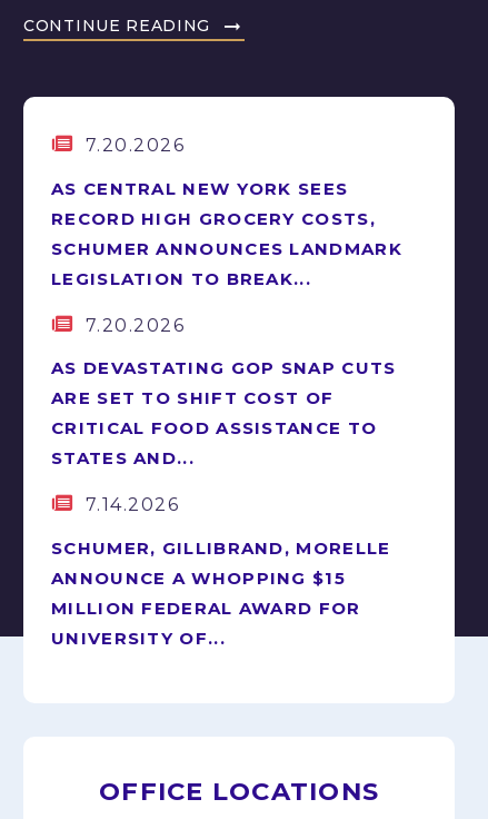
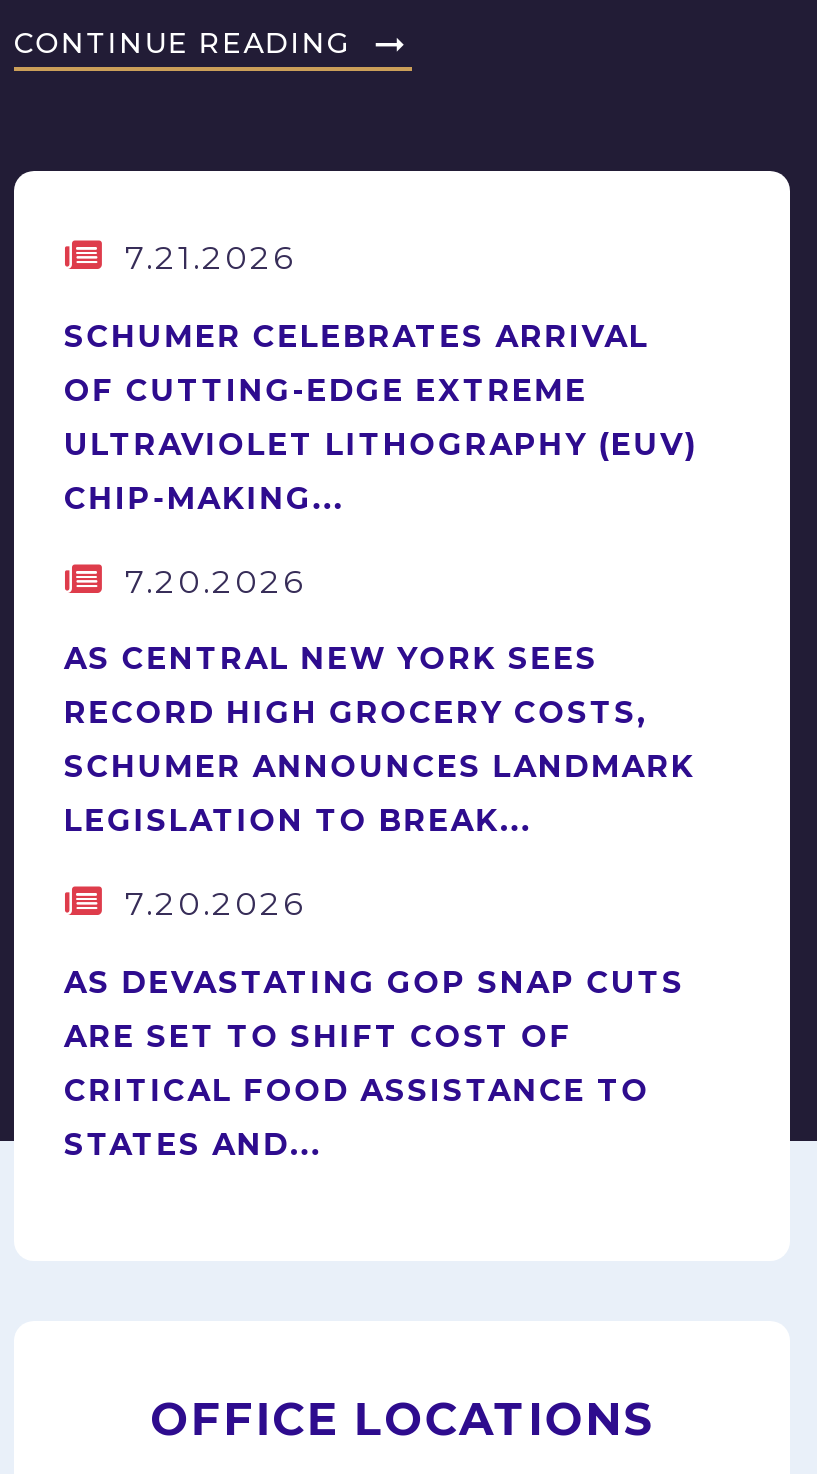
+ 7.21.2026
+ SCHUMER CELEBRATES ARRIVAL
+ OF CUTTING-EDGE EXTREME
+ ULTRAVIOLET LITHOGRAPHY (EUV)
+ CHIP-MAKING...

moved down: 7.20.2026 | AS CENTRAL NEW YORK SEES | RECORD HIGH GROCERY COSTS, | ... | CRITICAL FOOD ASSISTANCE TO | STATES AND...

- 7.14.2026
- SCHUMER, GILLIBRAND, MORELLE
- ANNOUNCE A WHOPPING $15
- MILLION FEDERAL AWARD FOR
- UNIVERSITY OF...
